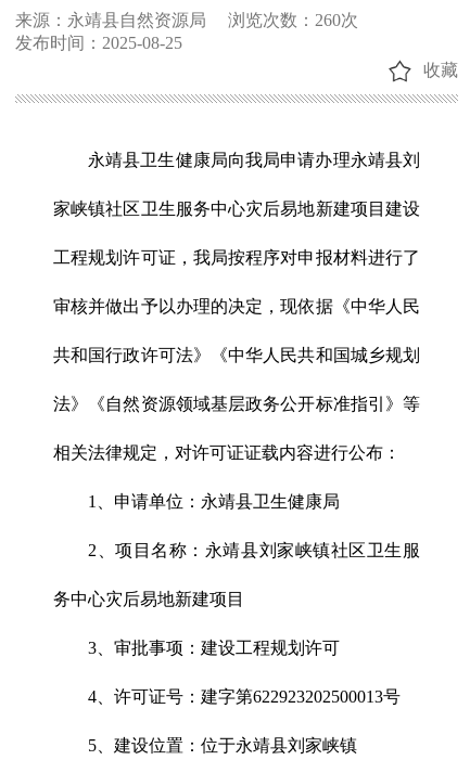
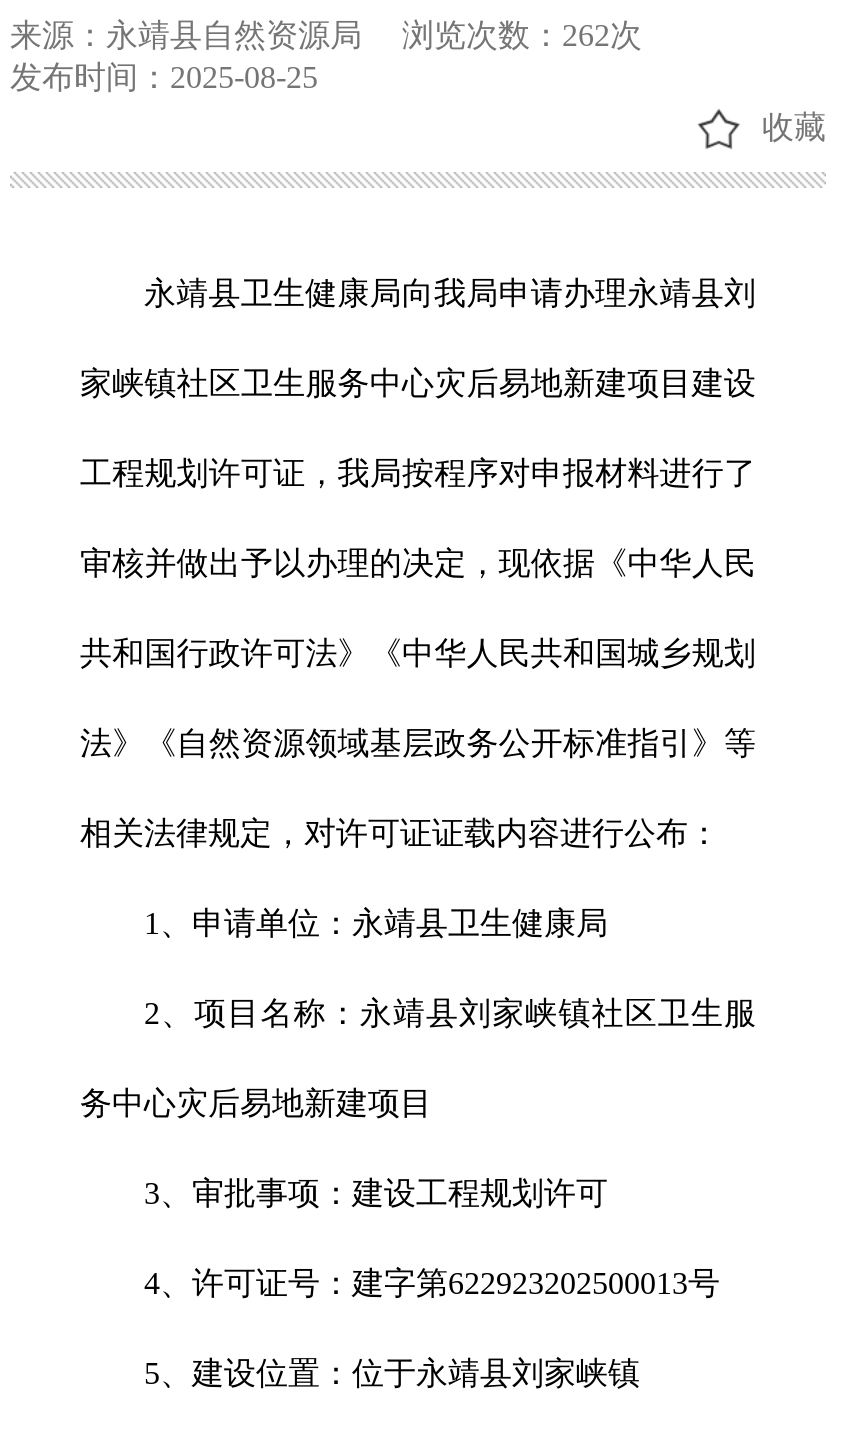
- 来源：永靖县自然资源局 浏览次数：260次
+ 来源：永靖县自然资源局 浏览次数：262次
